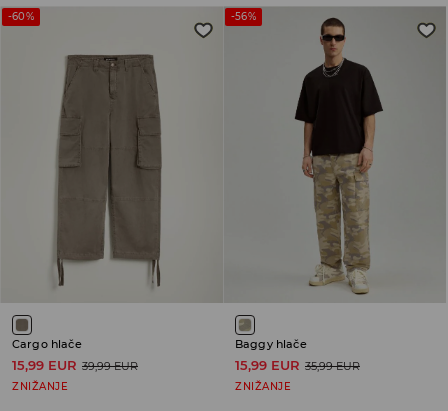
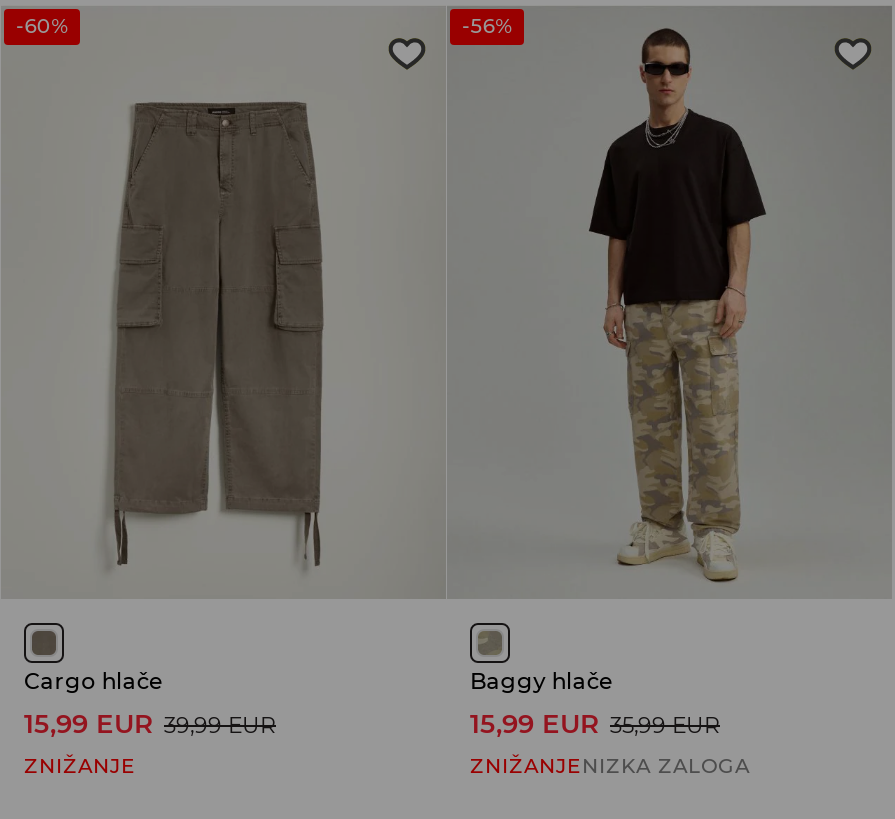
- ZNIŽANJE
+ ZNIŽANJE NIZKA ZALOGA
